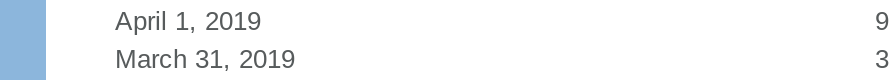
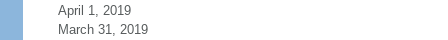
- 9

- 3
